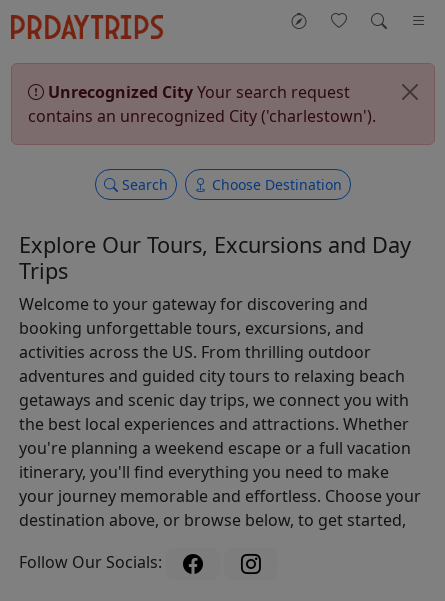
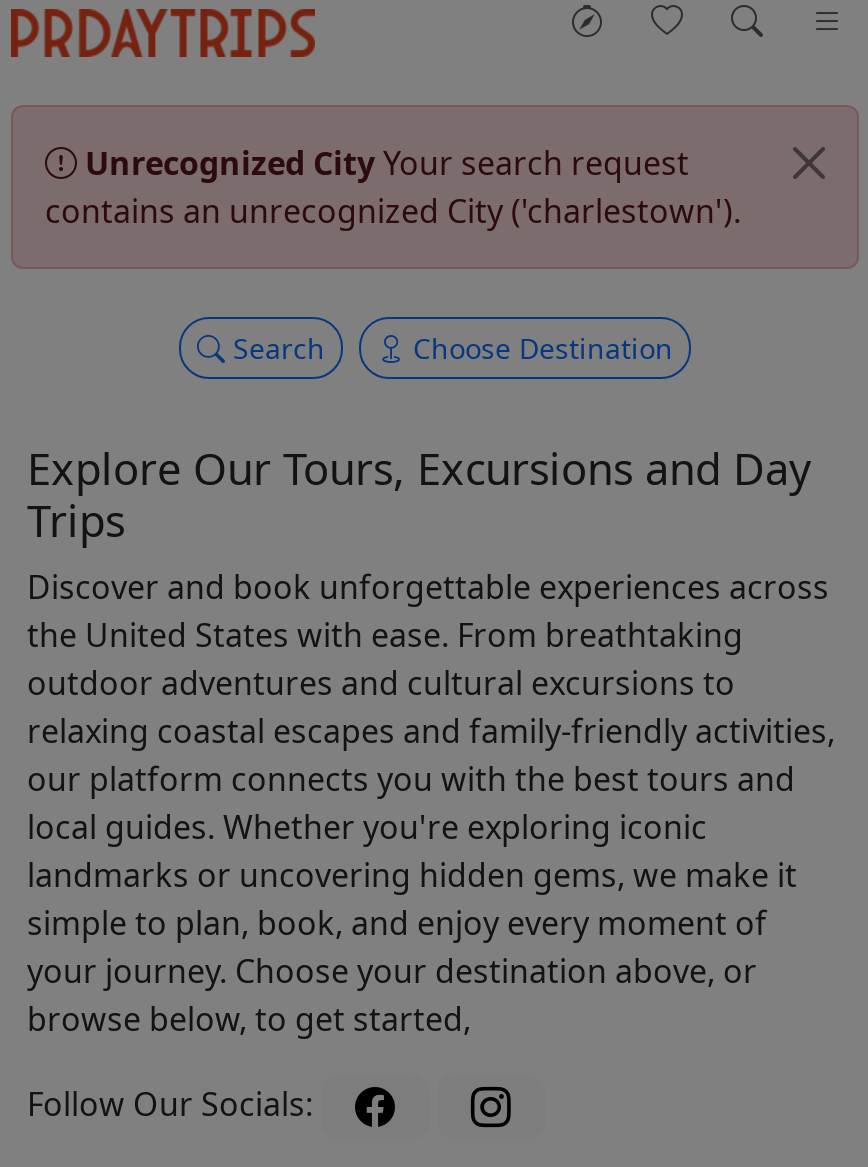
- Welcome to your gateway for discovering and
- booking unforgettable tours, excursions, and
- activities across the US. From thrilling outdoor
- adventures and guided city tours to relaxing beach
- getaways and scenic day trips, we connect you with
- the best local experiences and attractions. Whether
- you're planning a weekend escape or a full vacation
- itinerary, you'll find everything you need to make
- your journey memorable and effortless. Choose your
- destination above, or browse below, to get started,
+ Discover and book unforgettable experiences across
+ the United States with ease. From breathtaking
+ outdoor adventures and cultural excursions to
+ relaxing coastal escapes and family-friendly activities,
+ our platform connects you with the best tours and
+ local guides. Whether you're exploring iconic
+ landmarks or uncovering hidden gems, we make it
+ simple to plan, book, and enjoy every moment of
+ your journey. Choose your destination above, or
+ browse below, to get started,
